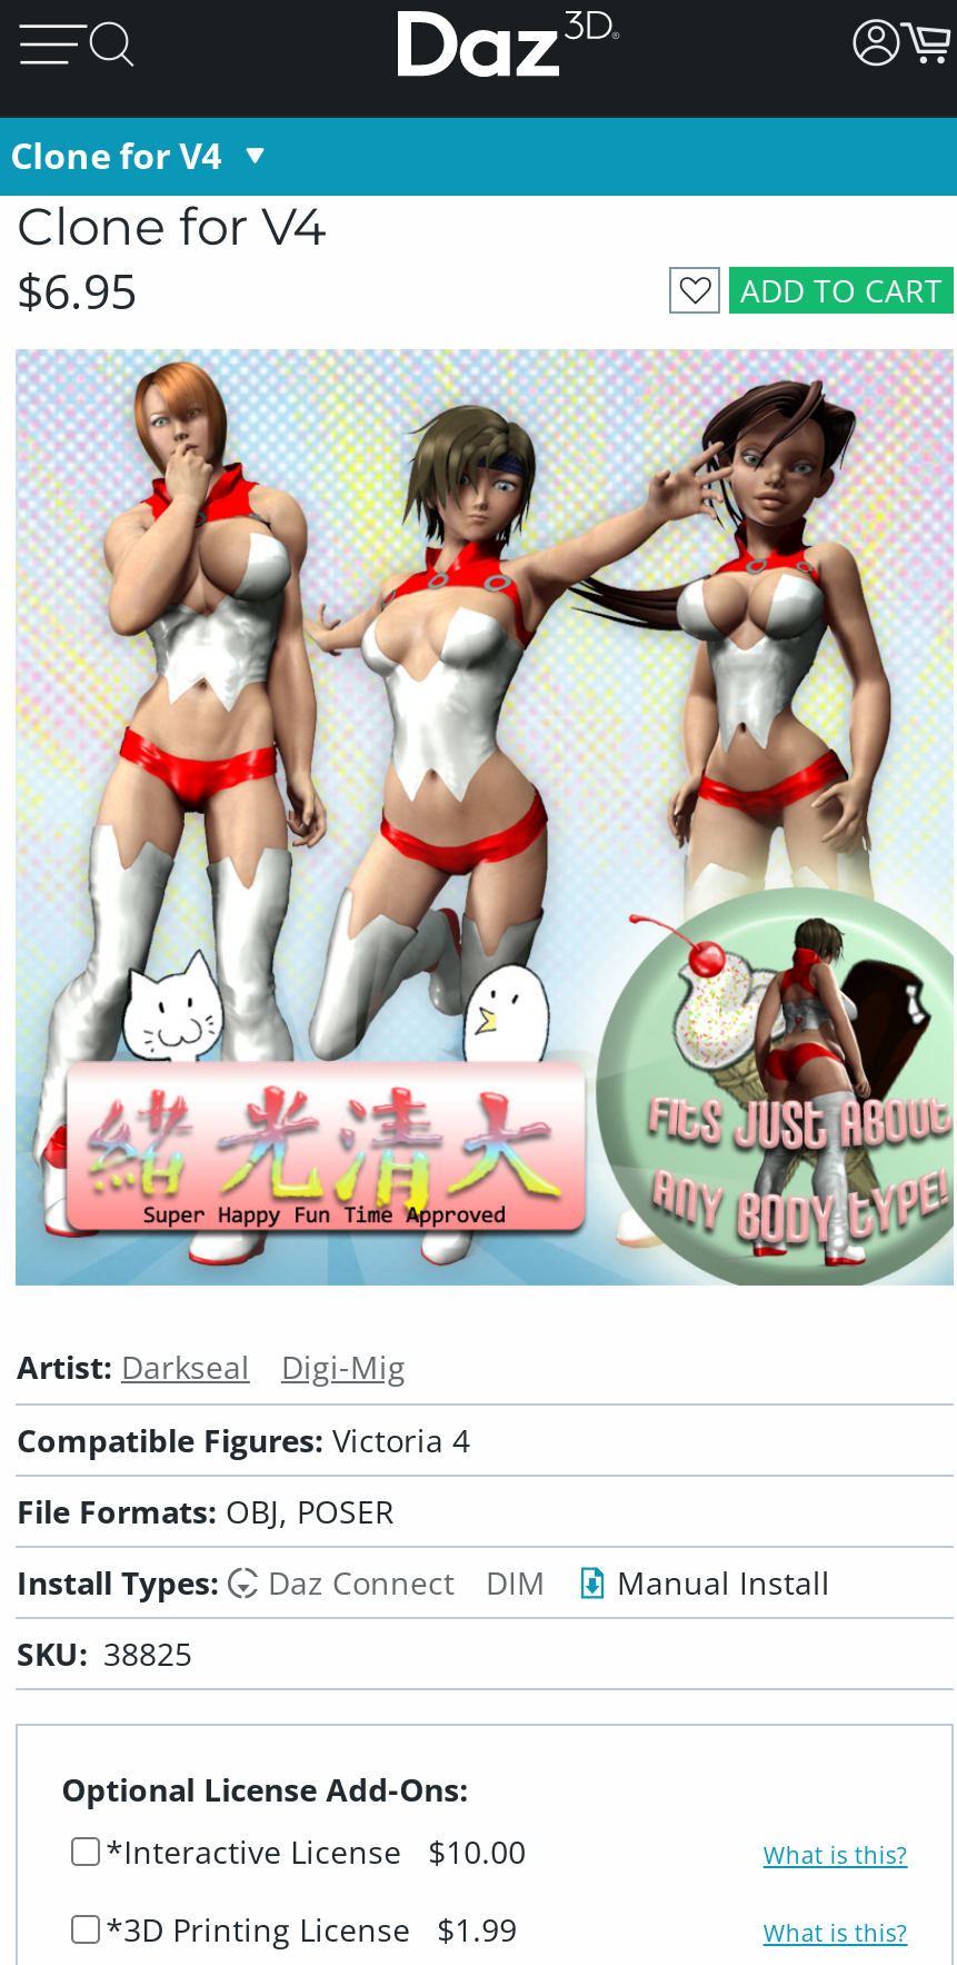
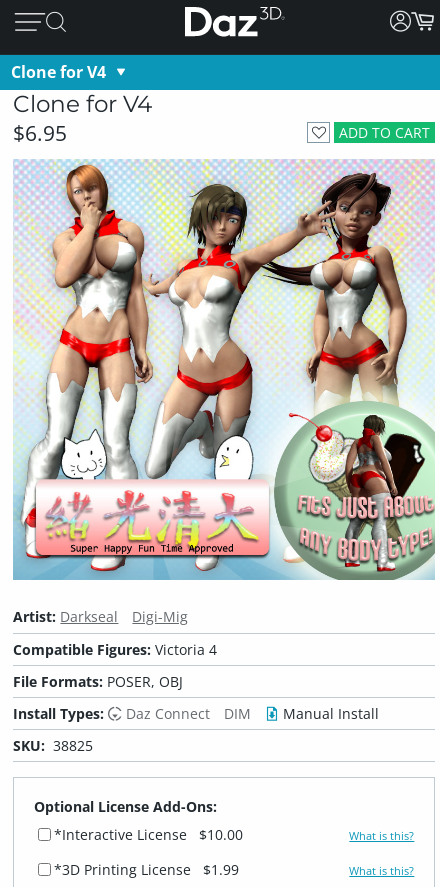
- File Formats: OBJ, POSER
+ File Formats: POSER, OBJ
